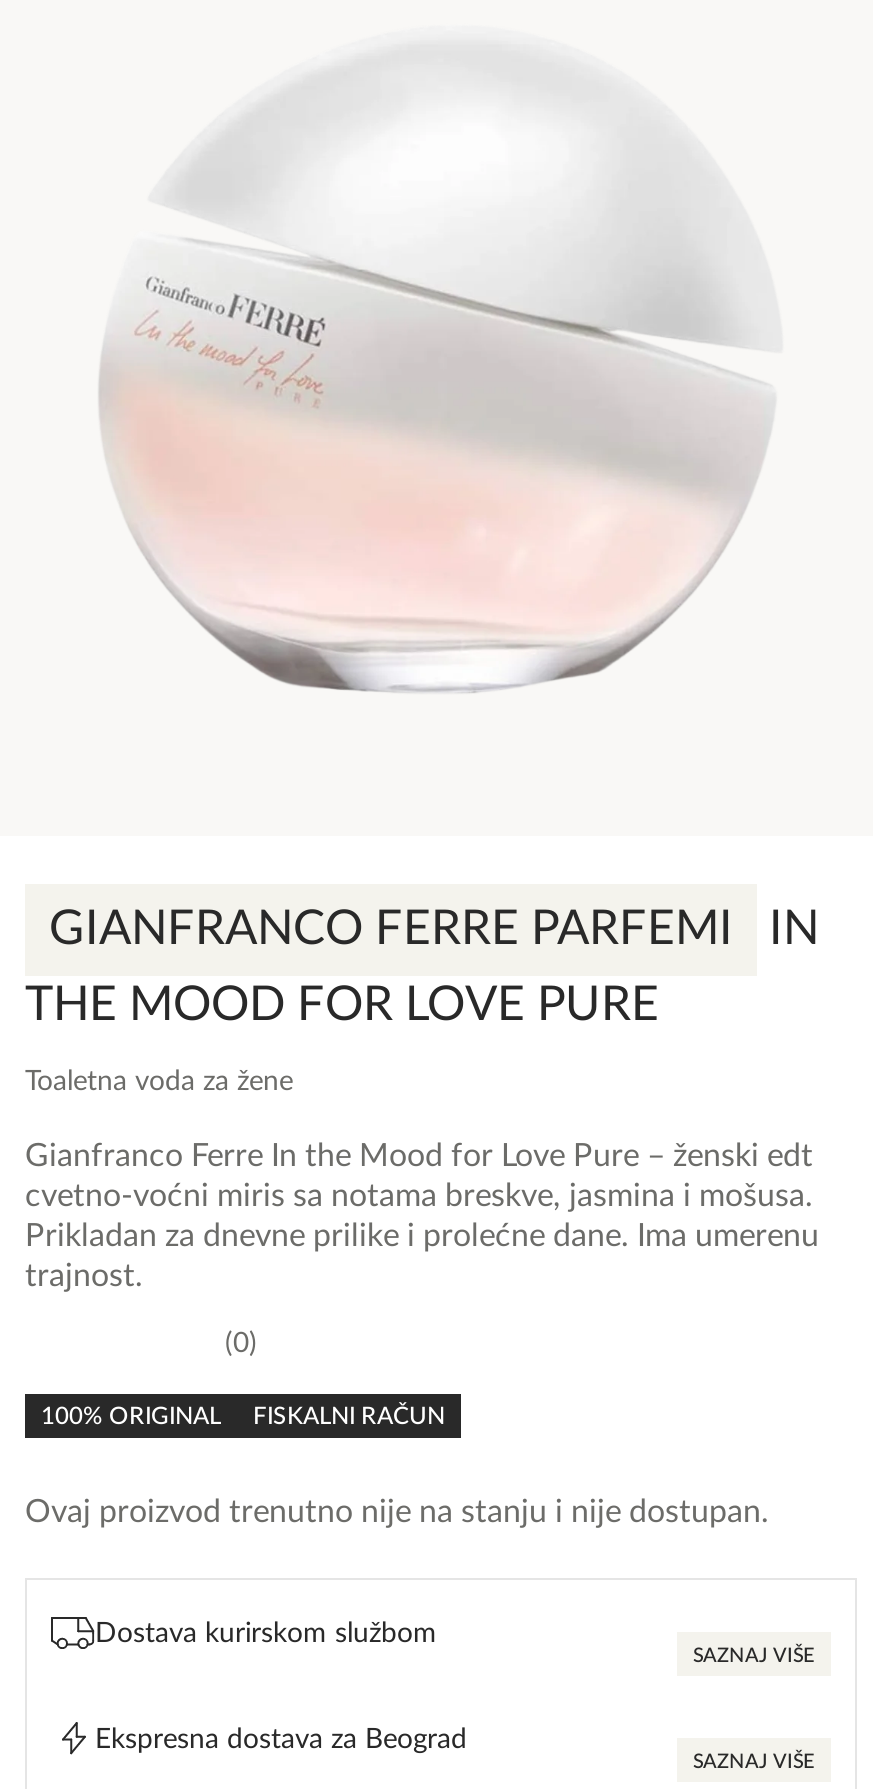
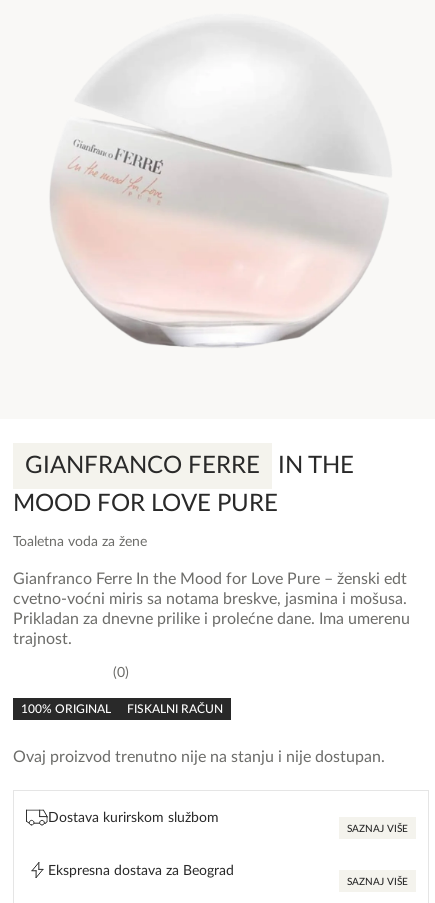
- GIANFRANCO FERRE PARFEMI IN
+ GIANFRANCO FERRE IN THE

- THE MOOD FOR LOVE PURE
+ MOOD FOR LOVE PURE
